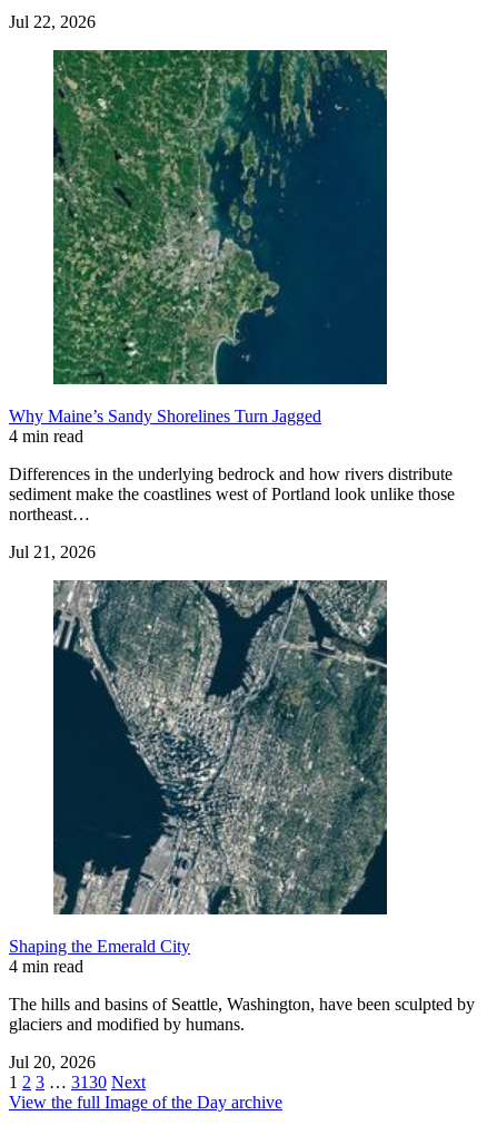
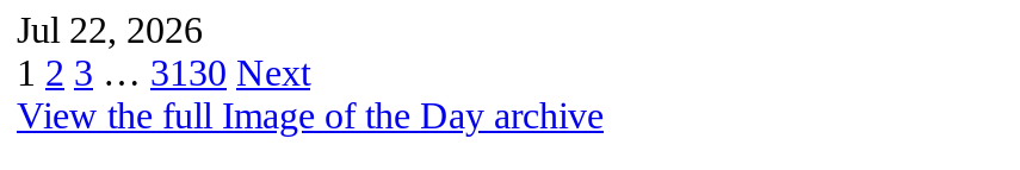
- [image]
- Why Maine’s Sandy Shorelines Turn Jagged
- 4 min read
- Differences in the underlying bedrock and how rivers distribute
- sediment make the coastlines west of Portland look unlike those
- northeast…
- Jul 21, 2026

- [image]
- Shaping the Emerald City
- 4 min read
- The hills and basins of Seattle, Washington, have been sculpted by
- glaciers and modified by humans.
- Jul 20, 2026
